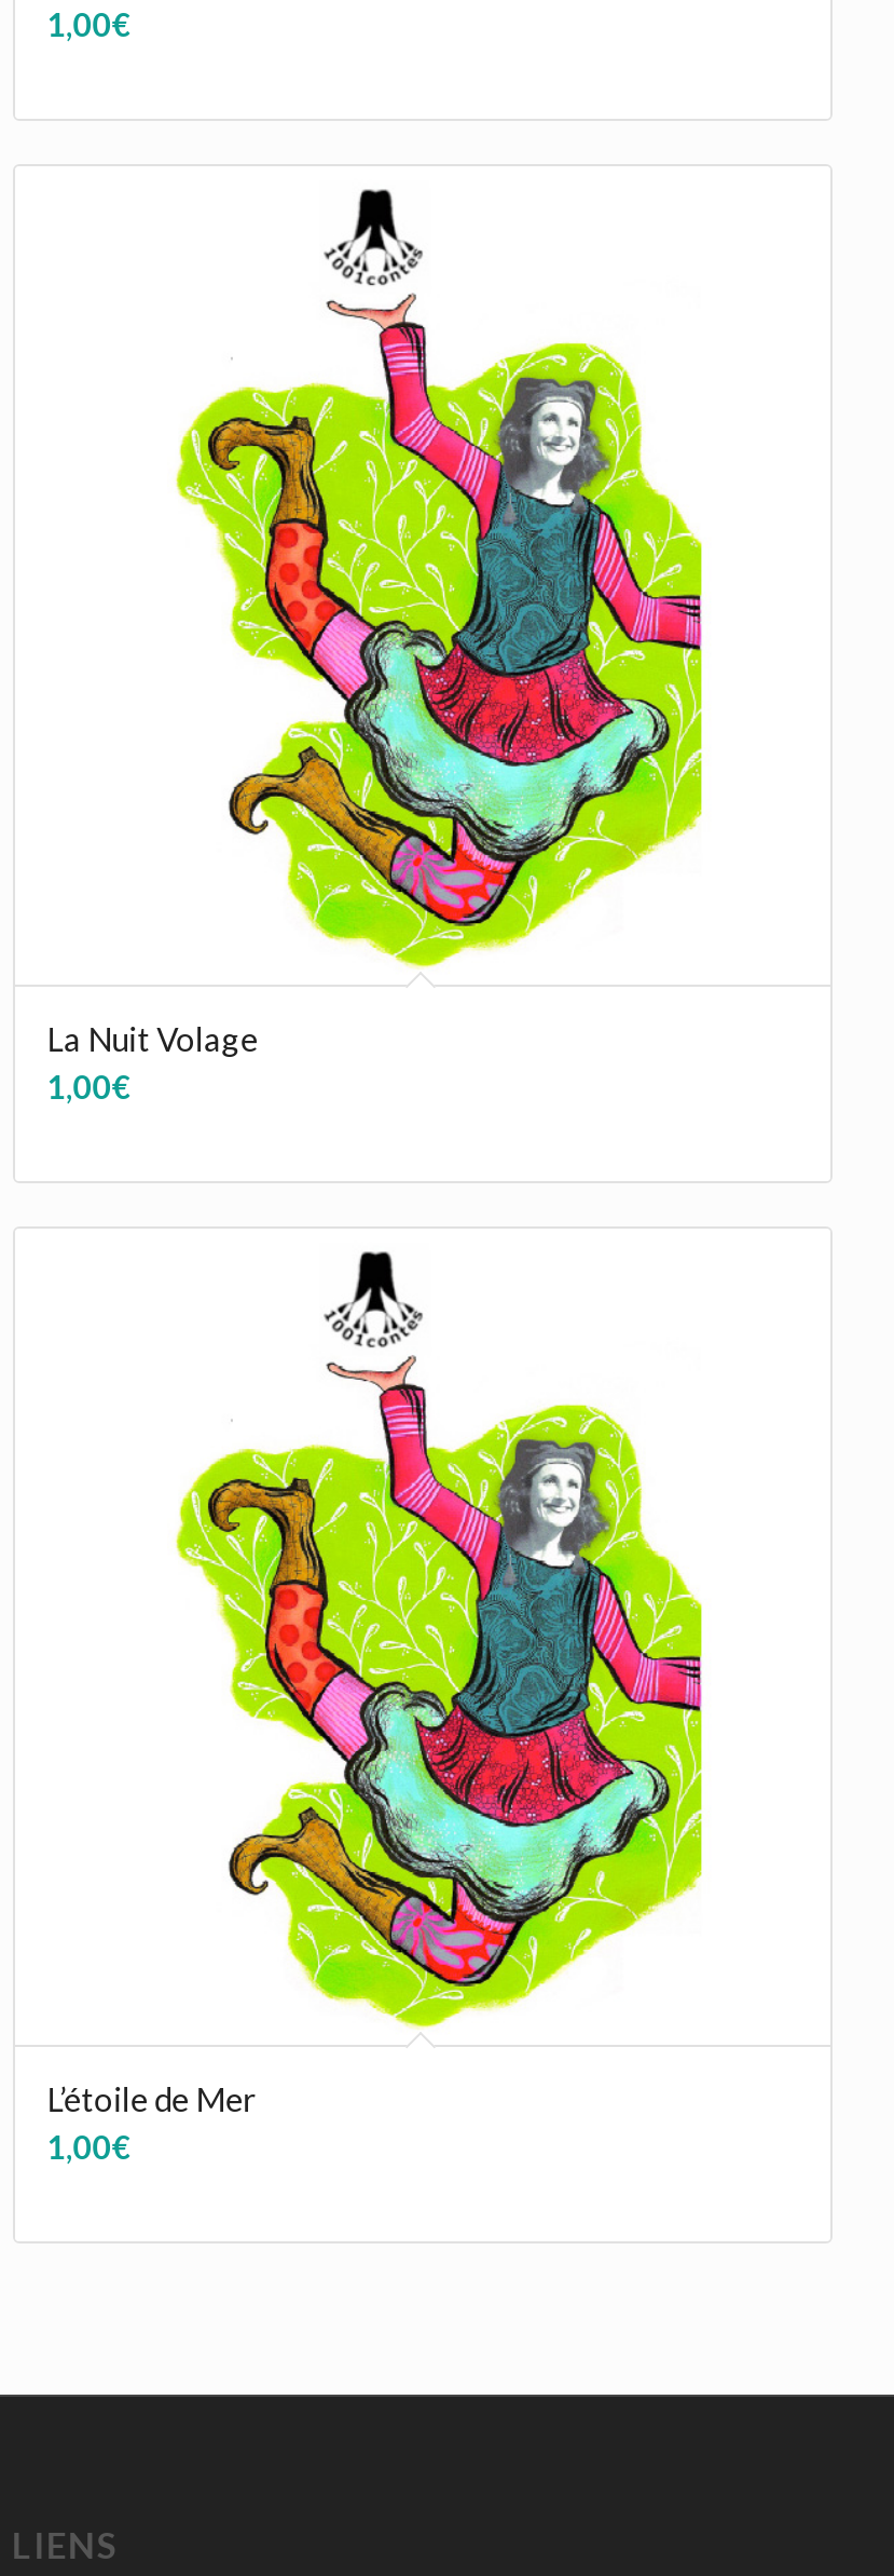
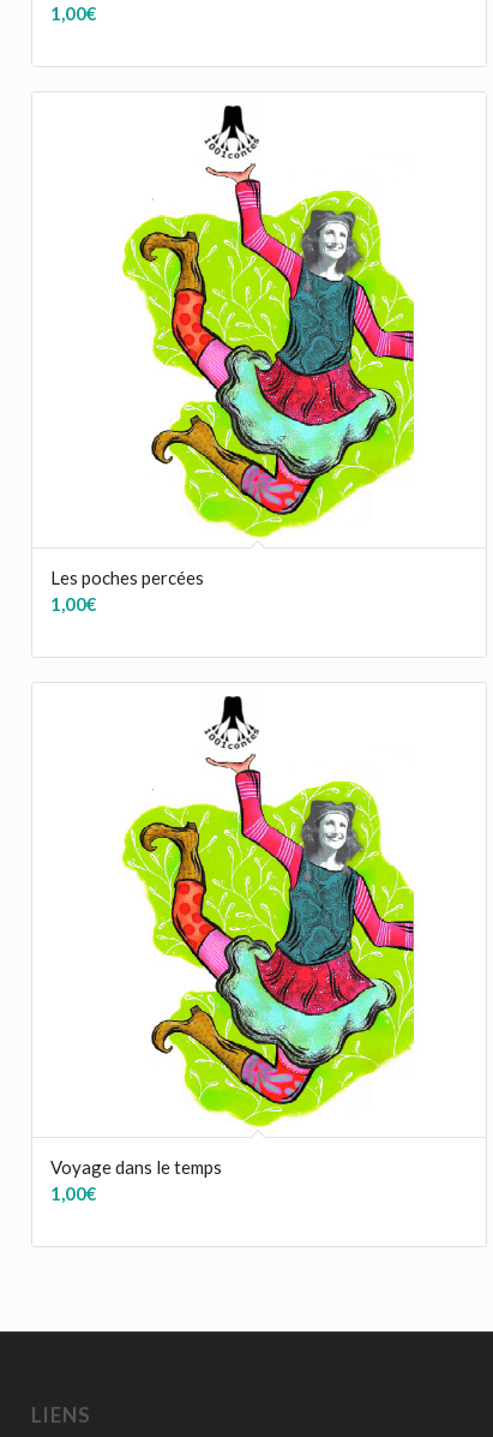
- La Nuit Volage
+ Les poches percées

- L’étoile de Mer
+ Voyage dans le temps
